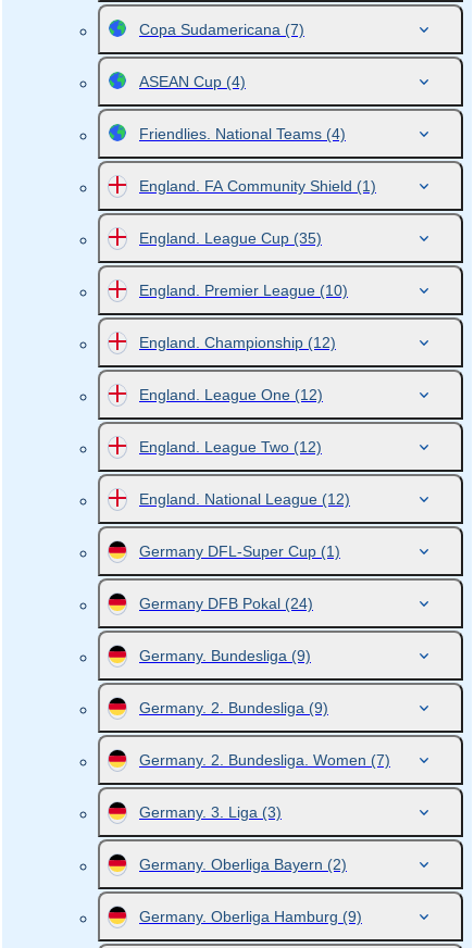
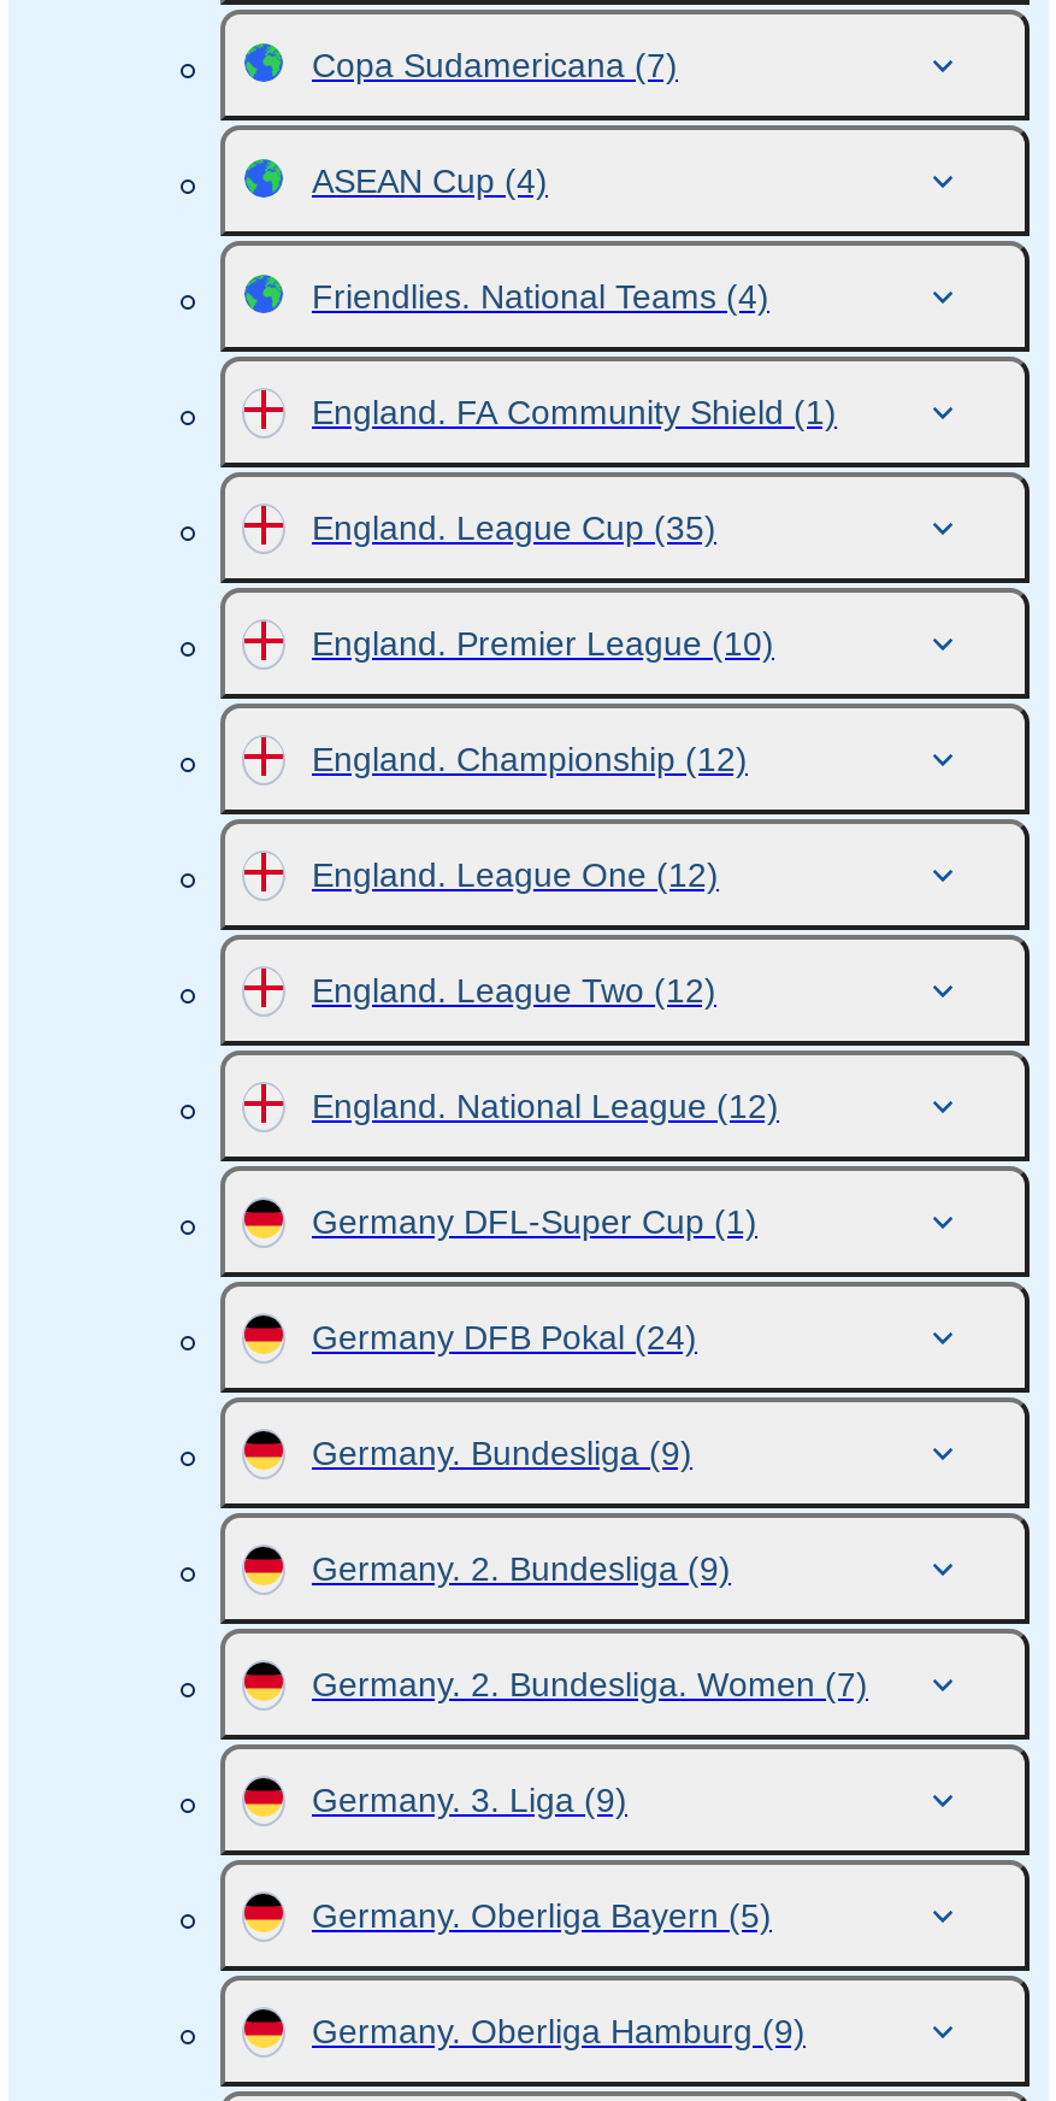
- Germany. 3. Liga (3)
+ Germany. 3. Liga (9)

- Germany. Oberliga Bayern (2)
+ Germany. Oberliga Bayern (5)
